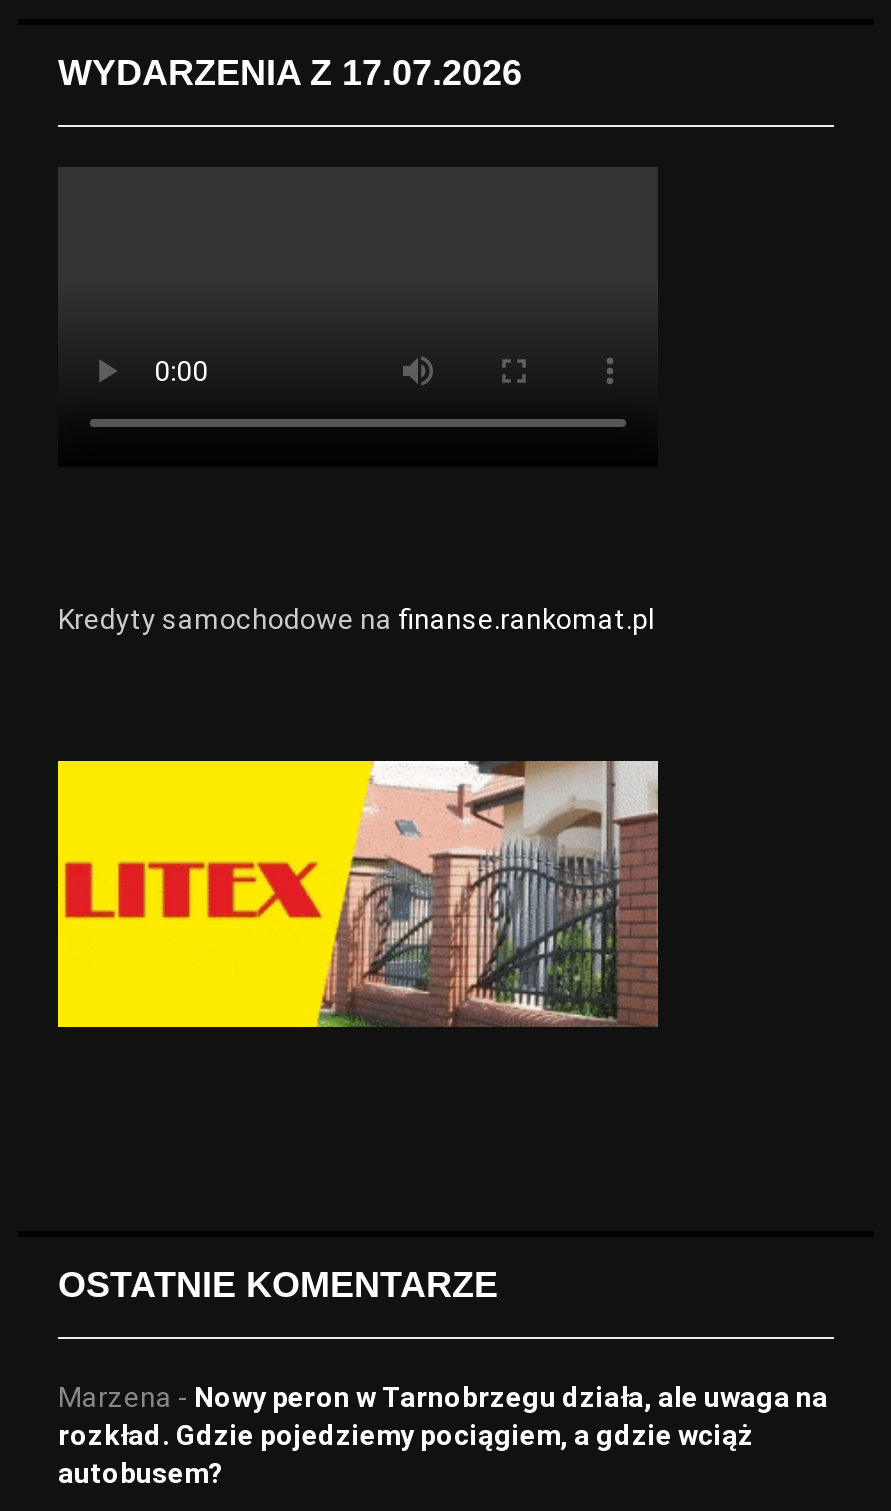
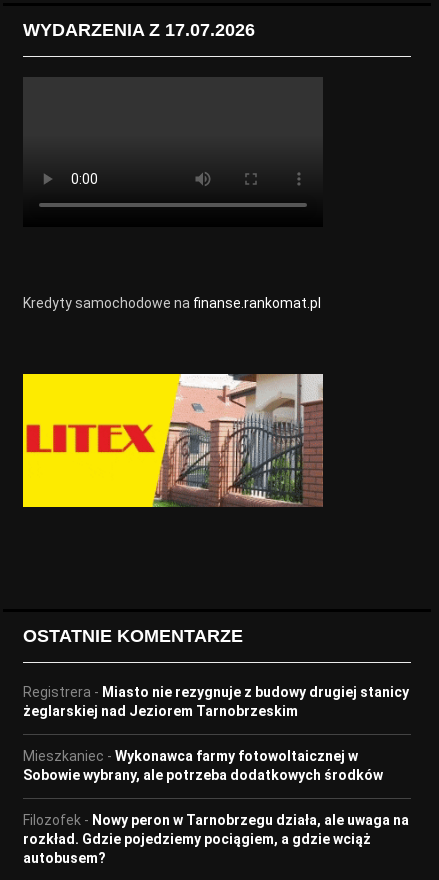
- Marzena - Nowy peron w Tarnobrzegu działa, ale uwaga na
+ Registrera - Miasto nie rezygnuje z budowy drugiej stanicy
+ żeglarskiej nad Jeziorem Tarnobrzeskim
+ Mieszkaniec - Wykonawca farmy fotowoltaicznej w
+ Sobowie wybrany, ale potrzeba dodatkowych środków
+ Filozofek - Nowy peron w Tarnobrzegu działa, ale uwaga na
